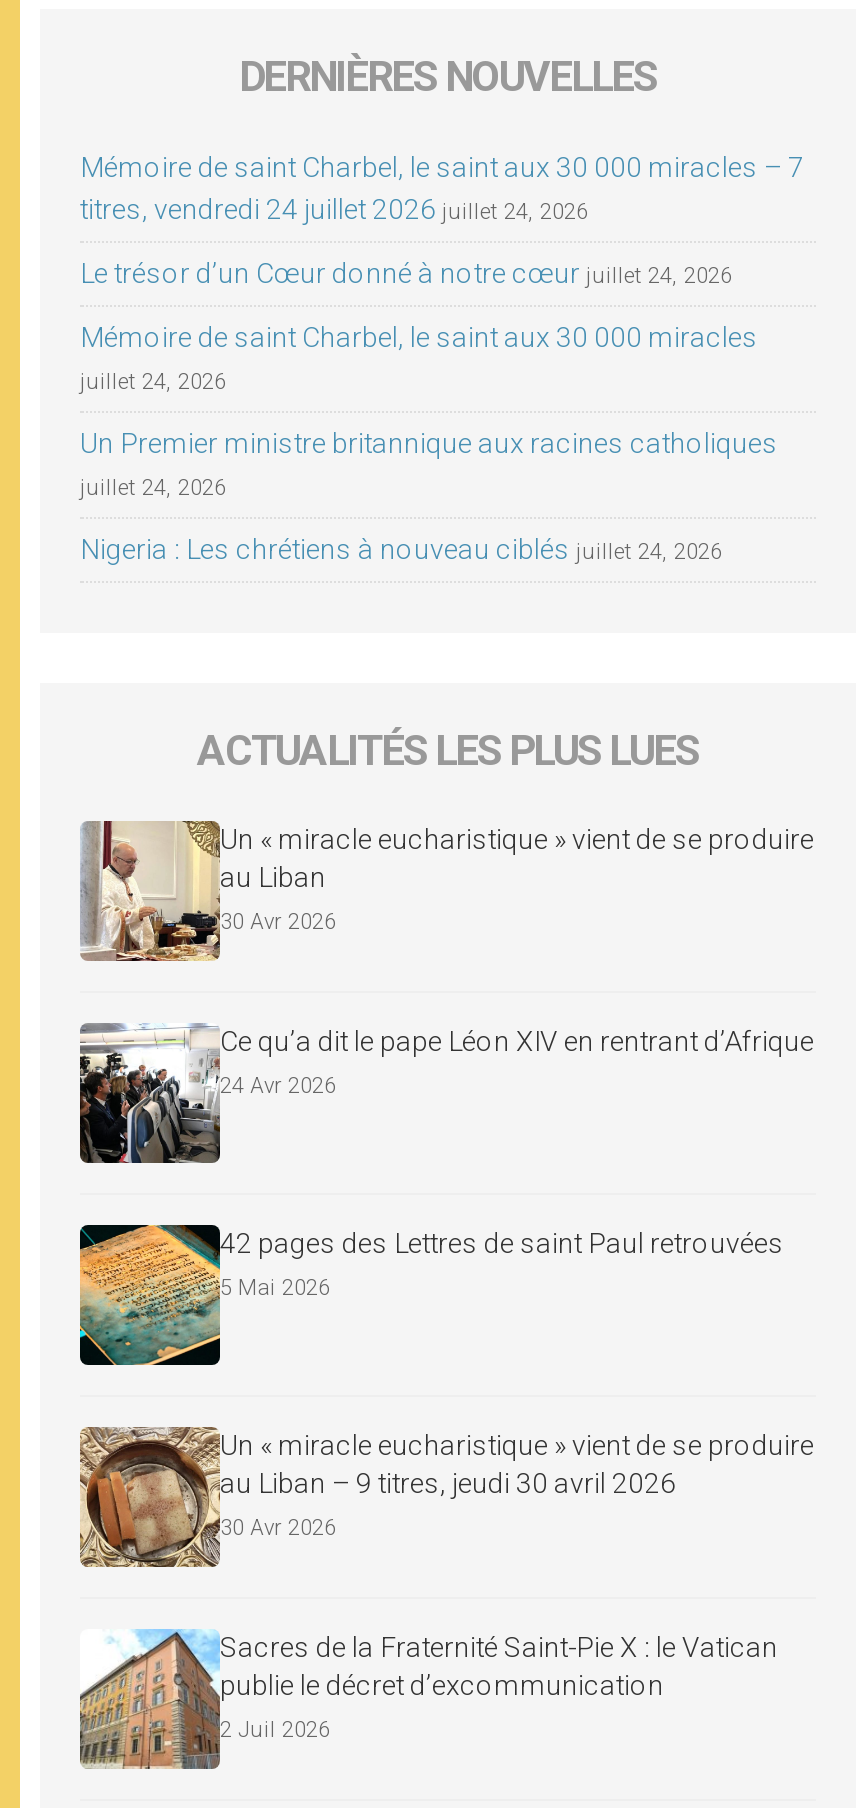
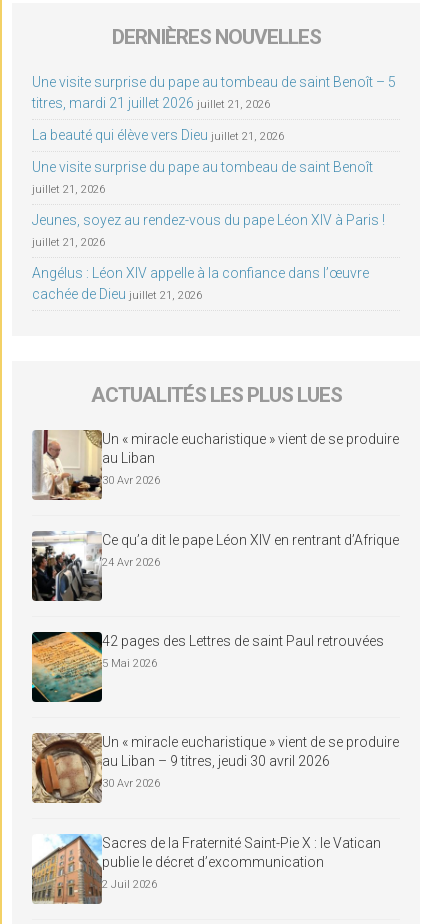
- Mémoire de saint Charbel, le saint aux 30 000 miracles – 7
- titres, vendredi 24 juillet 2026 juillet 24, 2026
+ Une visite surprise du pape au tombeau de saint Benoît – 5
+ titres, mardi 21 juillet 2026 juillet 21, 2026

- Le trésor d’un Cœur donné à notre cœur juillet 24, 2026
+ La beauté qui élève vers Dieu juillet 21, 2026

- Mémoire de saint Charbel, le saint aux 30 000 miracles
+ Une visite surprise du pape au tombeau de saint Benoît

- juillet 24, 2026
+ juillet 21, 2026

- Un Premier ministre britannique aux racines catholiques
+ Jeunes, soyez au rendez-vous du pape Léon XIV à Paris !

- juillet 24, 2026
+ juillet 21, 2026

- Nigeria : Les chrétiens à nouveau ciblés juillet 24, 2026
+ Angélus : Léon XIV appelle à la confiance dans l’œuvre
+ cachée de Dieu juillet 21, 2026
